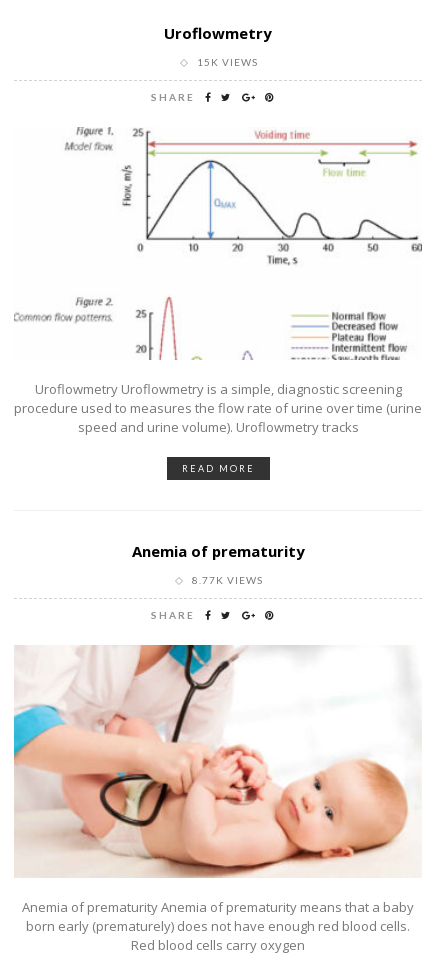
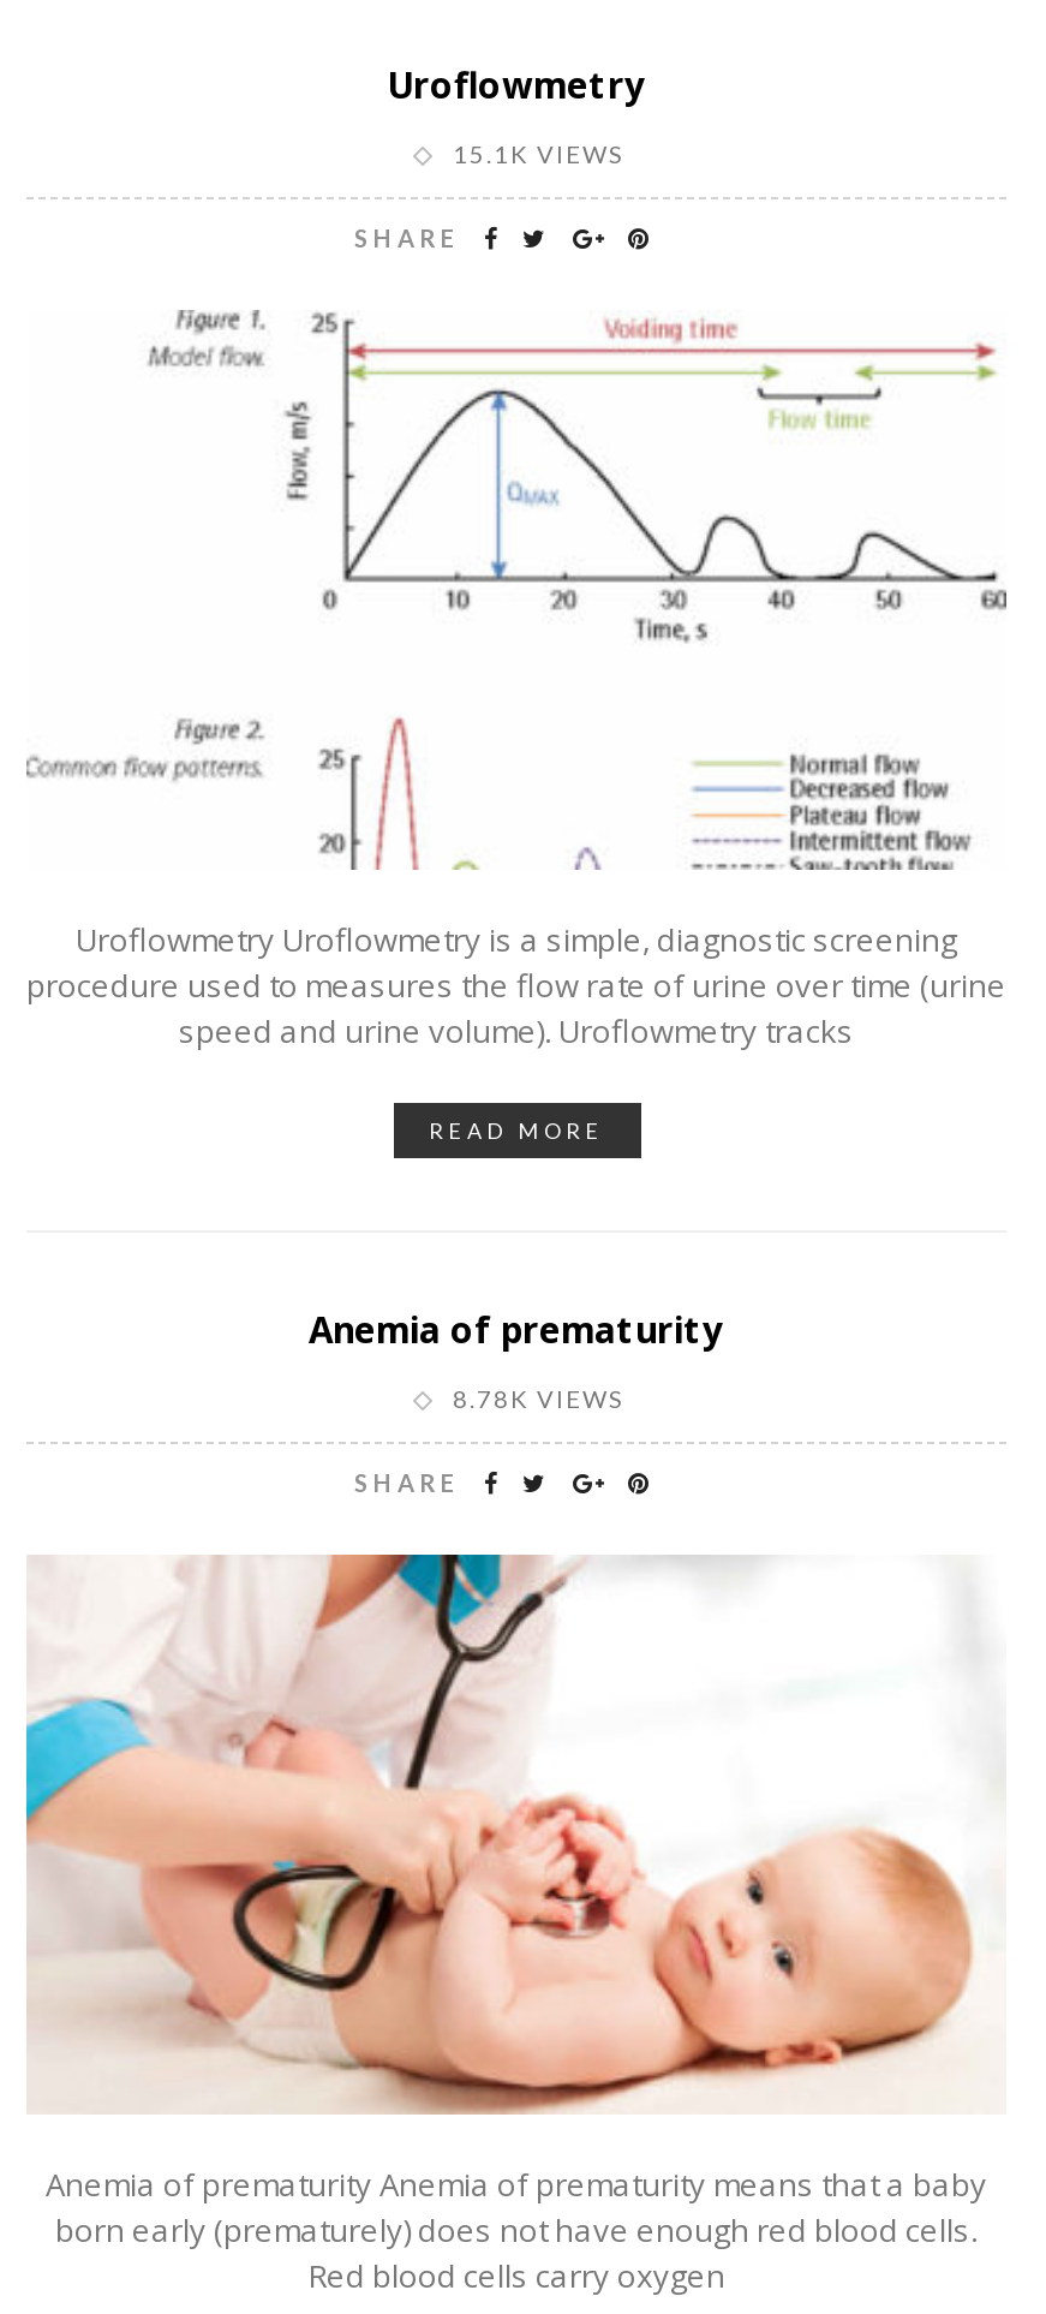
- 15K VIEWS
+ 15.1K VIEWS

- 8.77K VIEWS
+ 8.78K VIEWS
